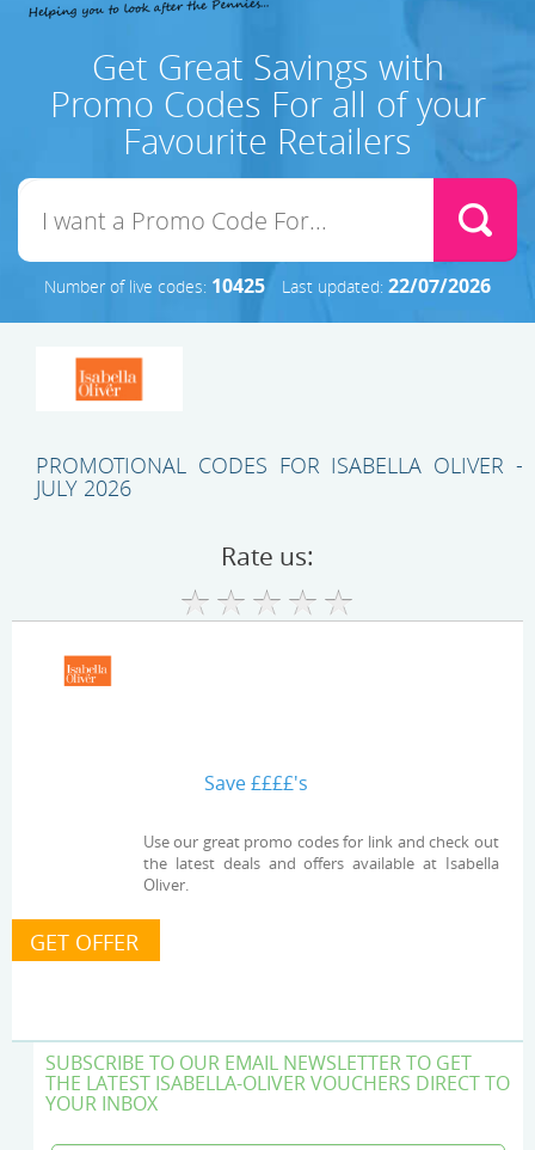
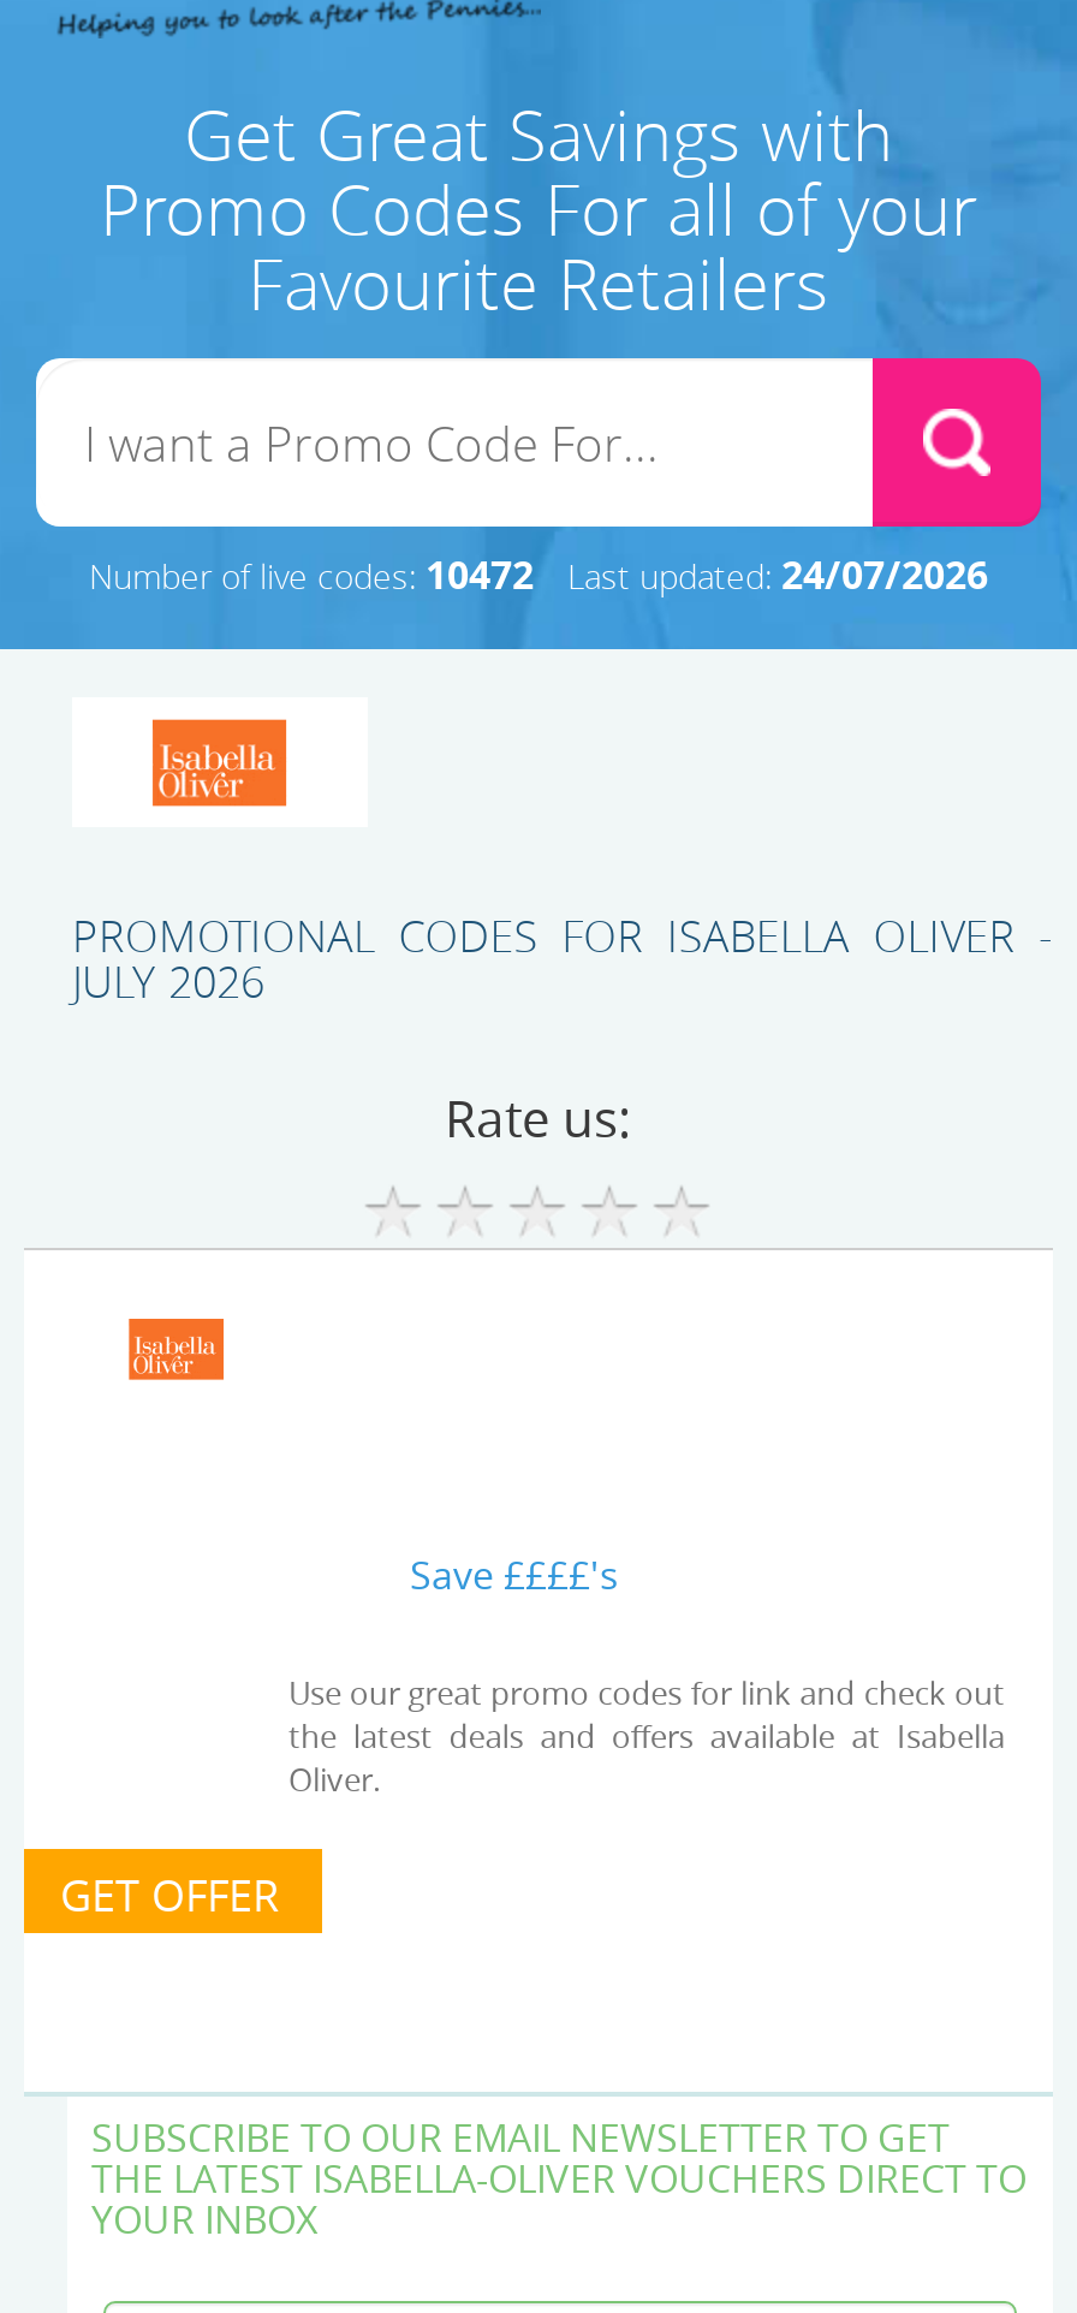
- Number of live codes: 10425
+ Number of live codes: 10472

- Last updated: 22/07/2026
+ Last updated: 24/07/2026
